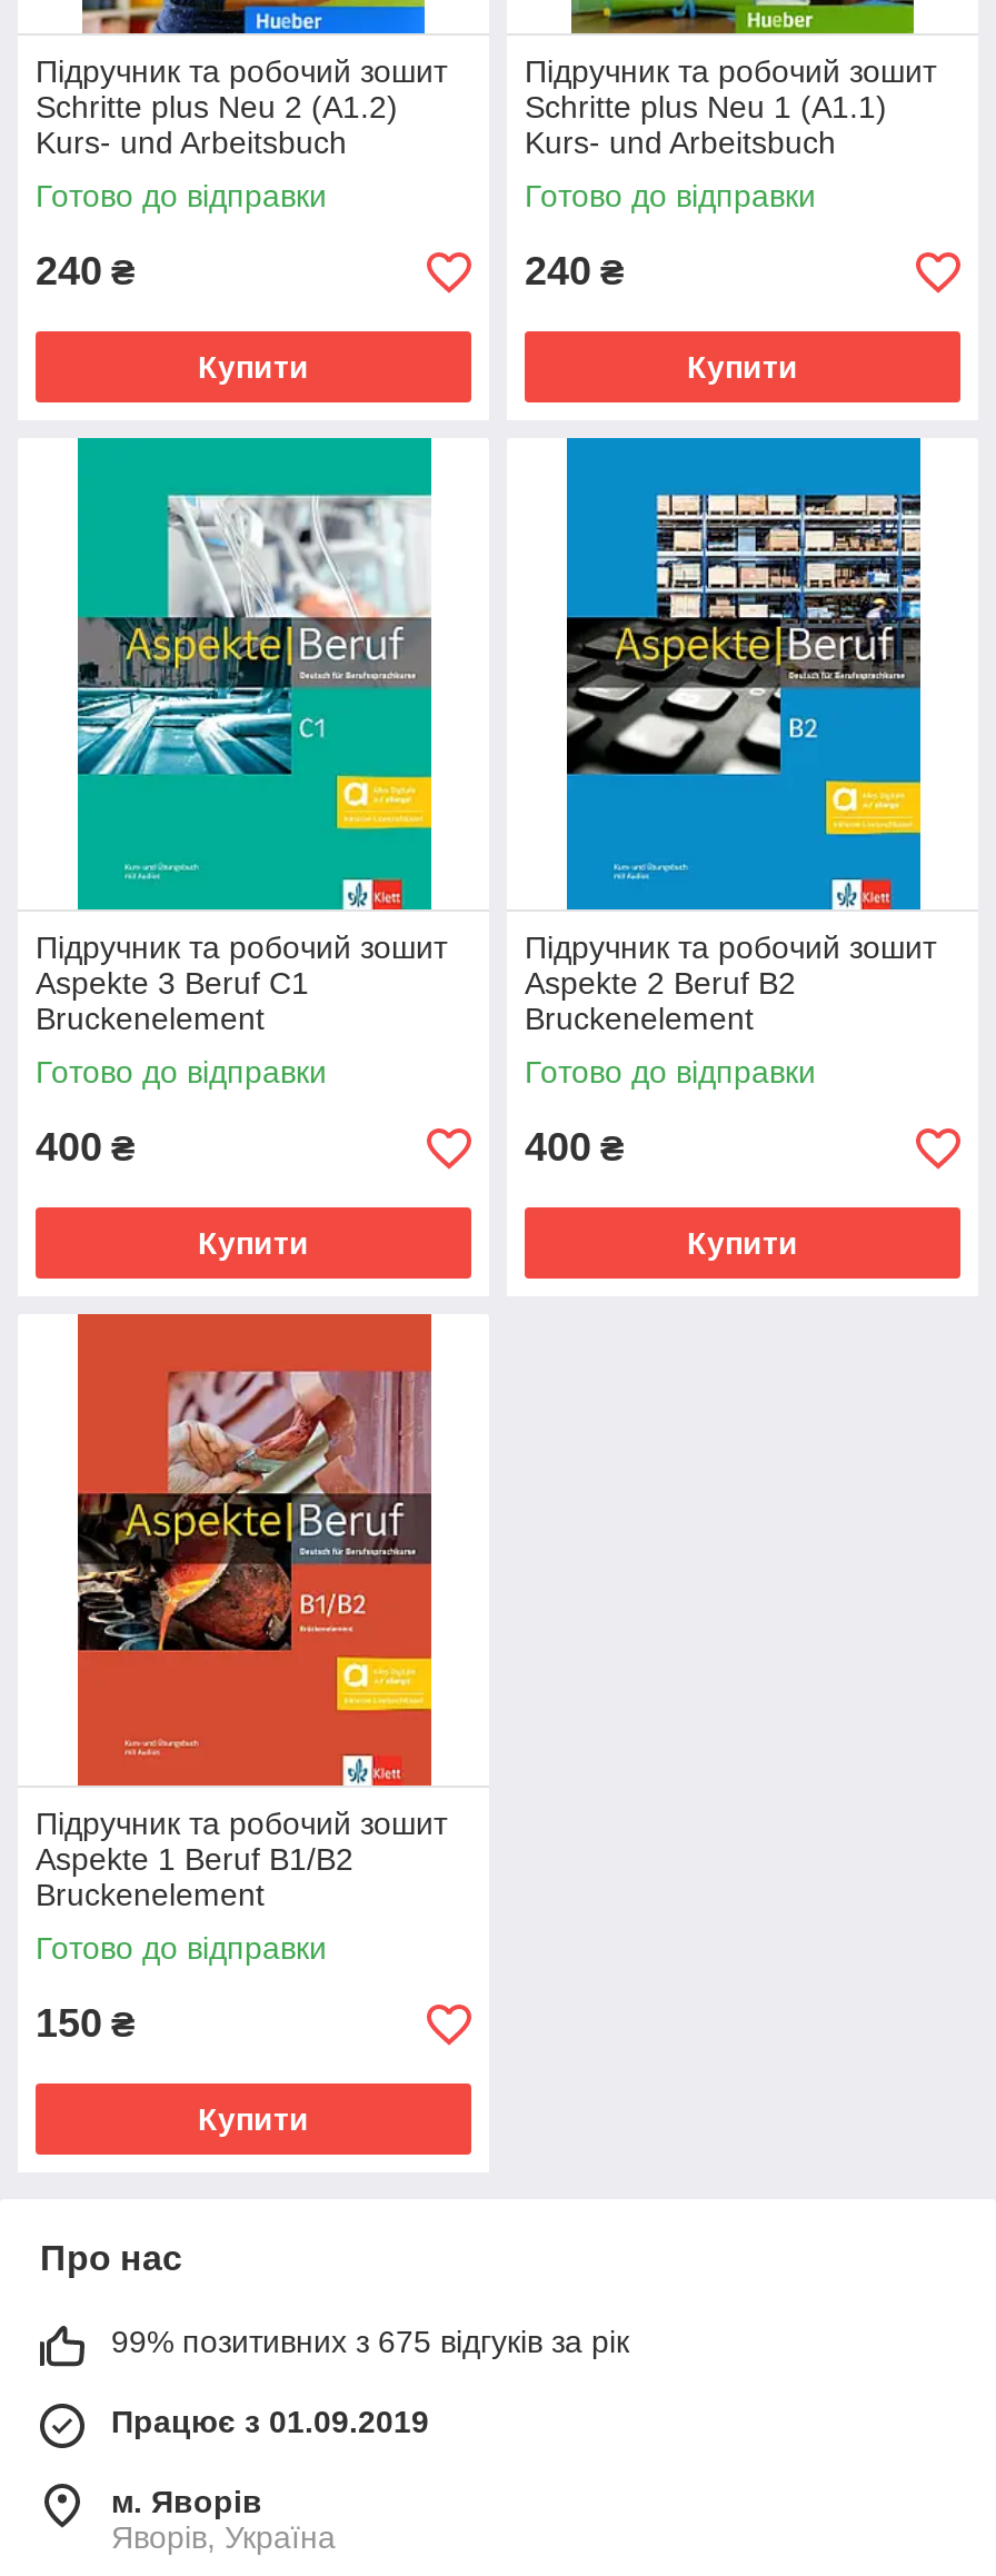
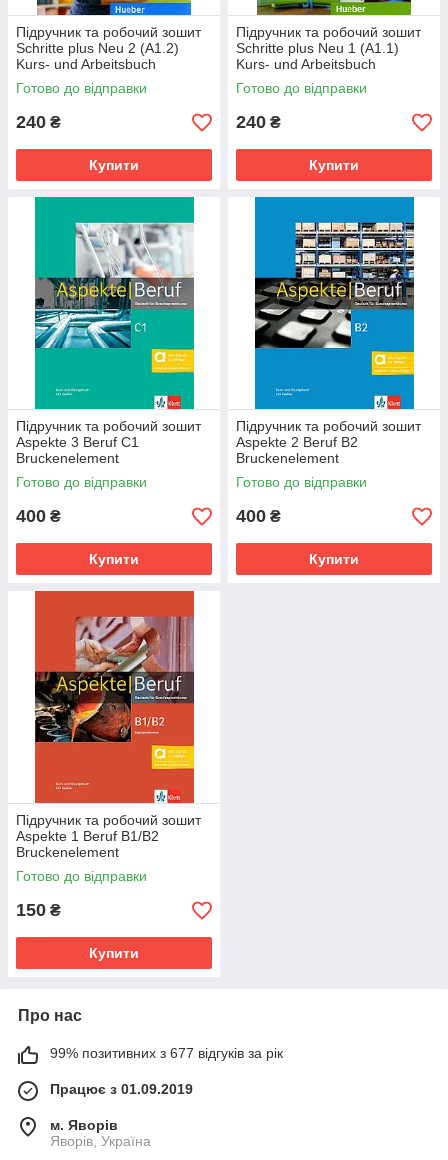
- 99% позитивних з 675 відгуків за рік
+ 99% позитивних з 677 відгуків за рік
